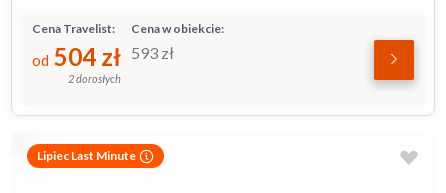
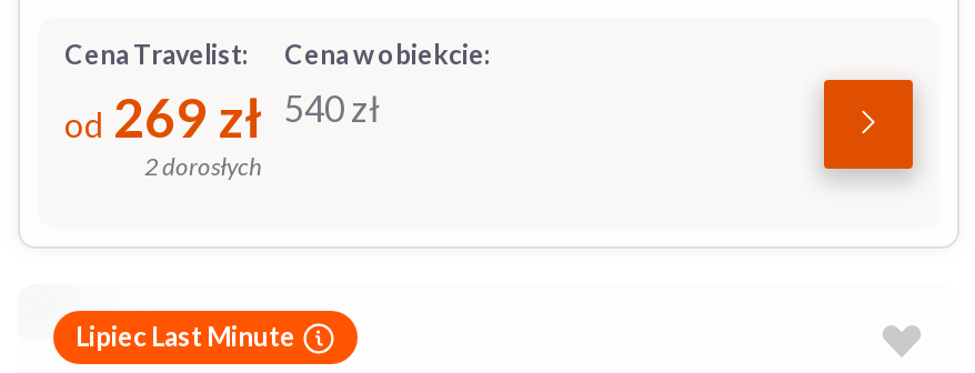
- od 504 zł
+ od 269 zł

- 593 zł
+ 540 zł
